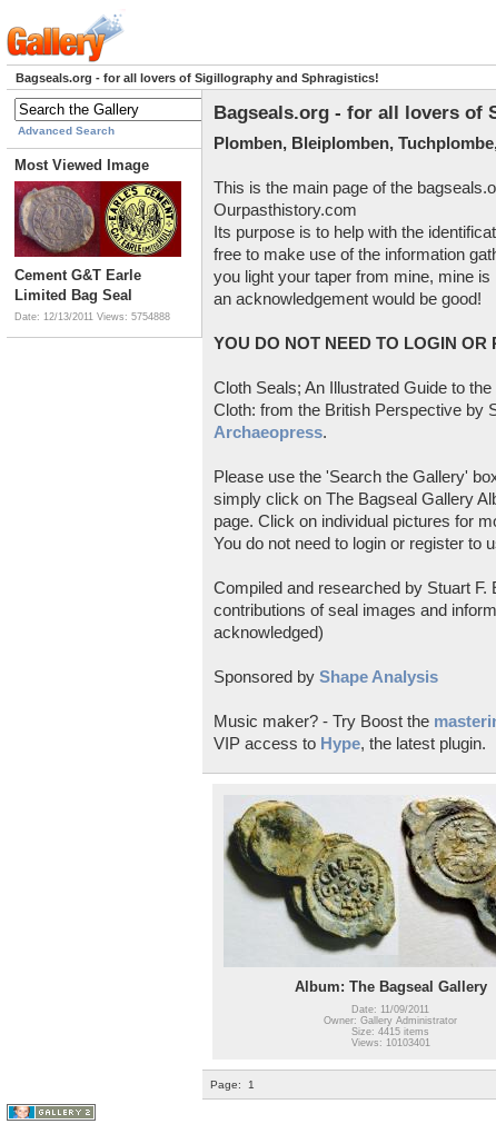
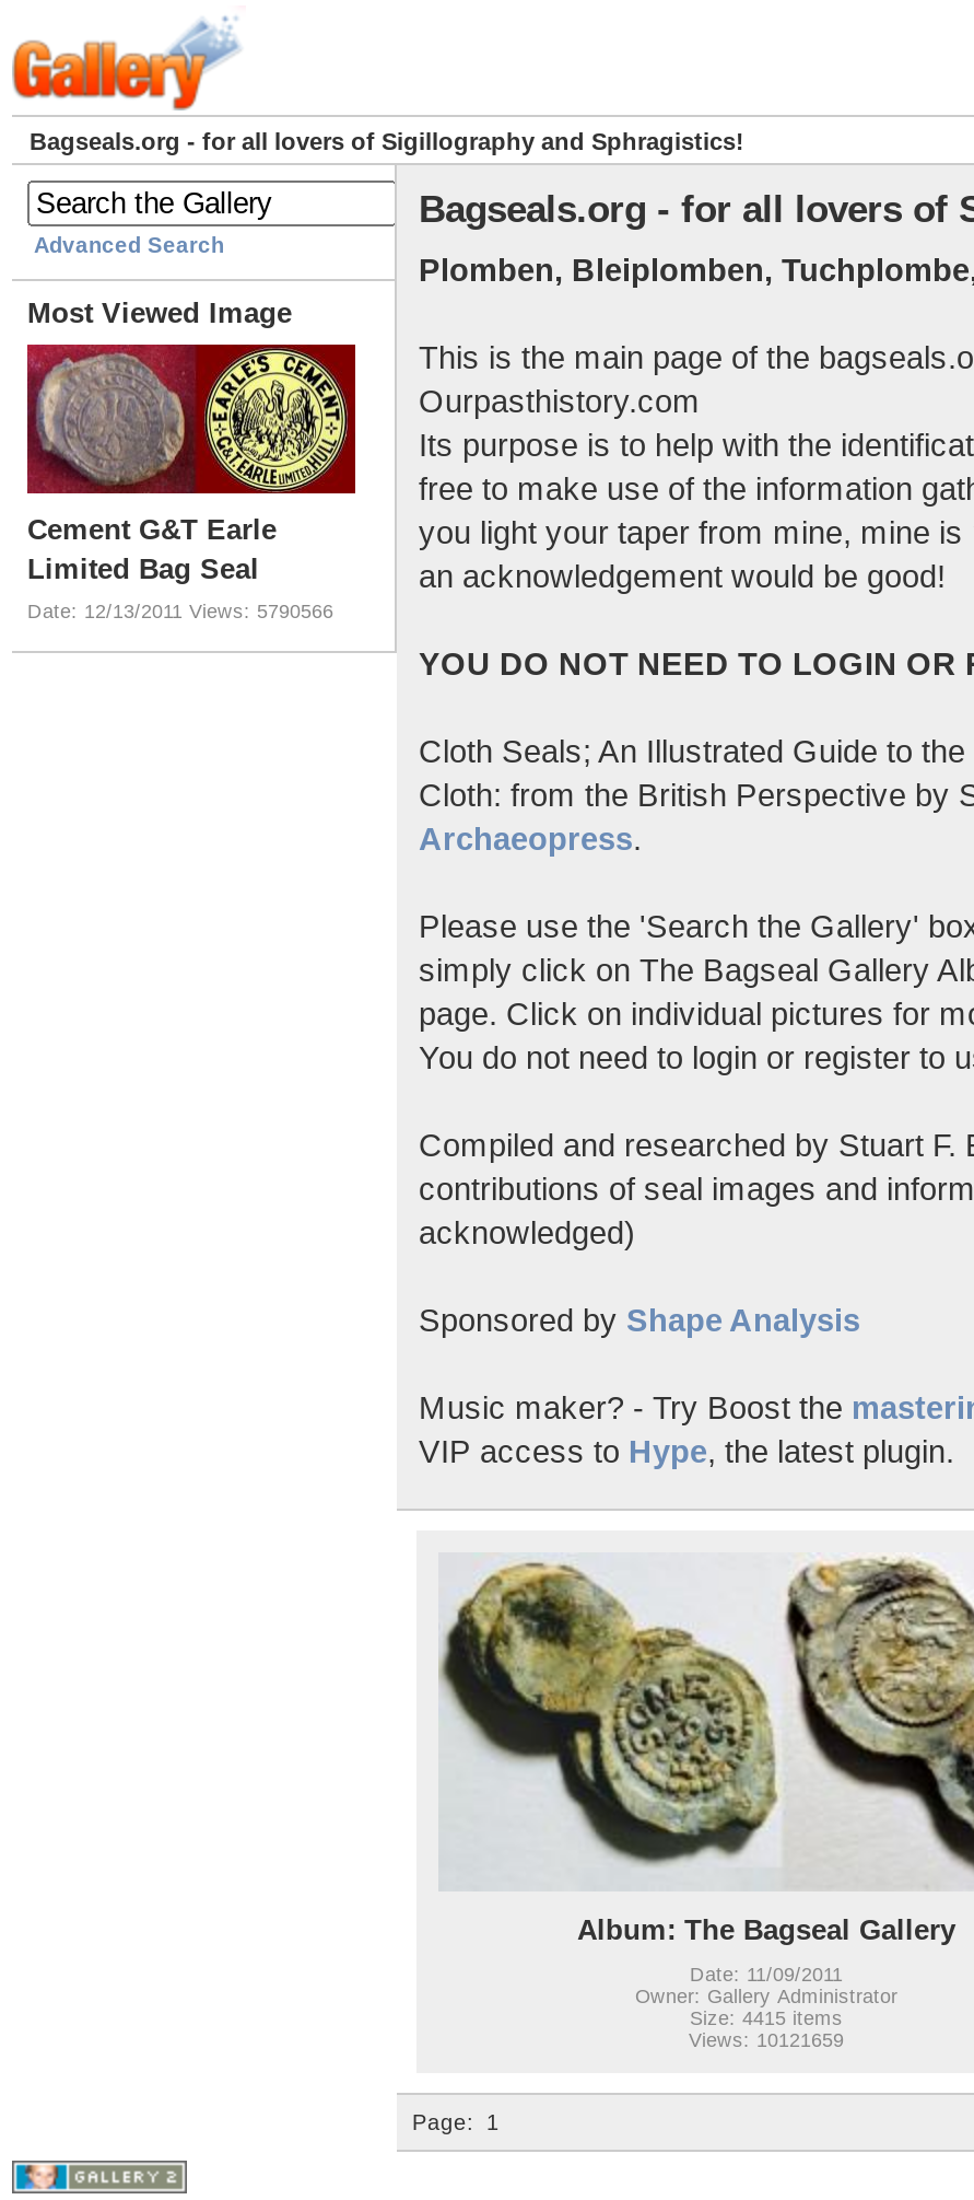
- Date: 12/13/2011 Views: 5754888
+ Date: 12/13/2011 Views: 5790566

- Views: 10103401
+ Views: 10121659
